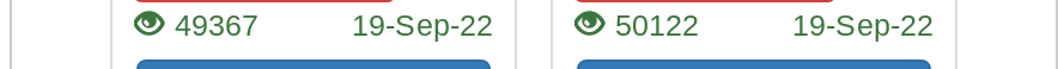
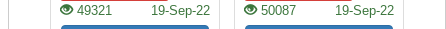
- 49367
+ 49321

- 50122
+ 50087
